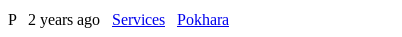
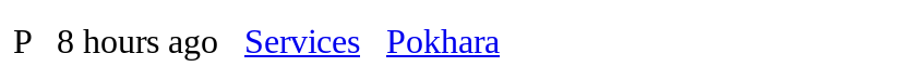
- P 2 years ago Services
+ P 8 hours ago Services
